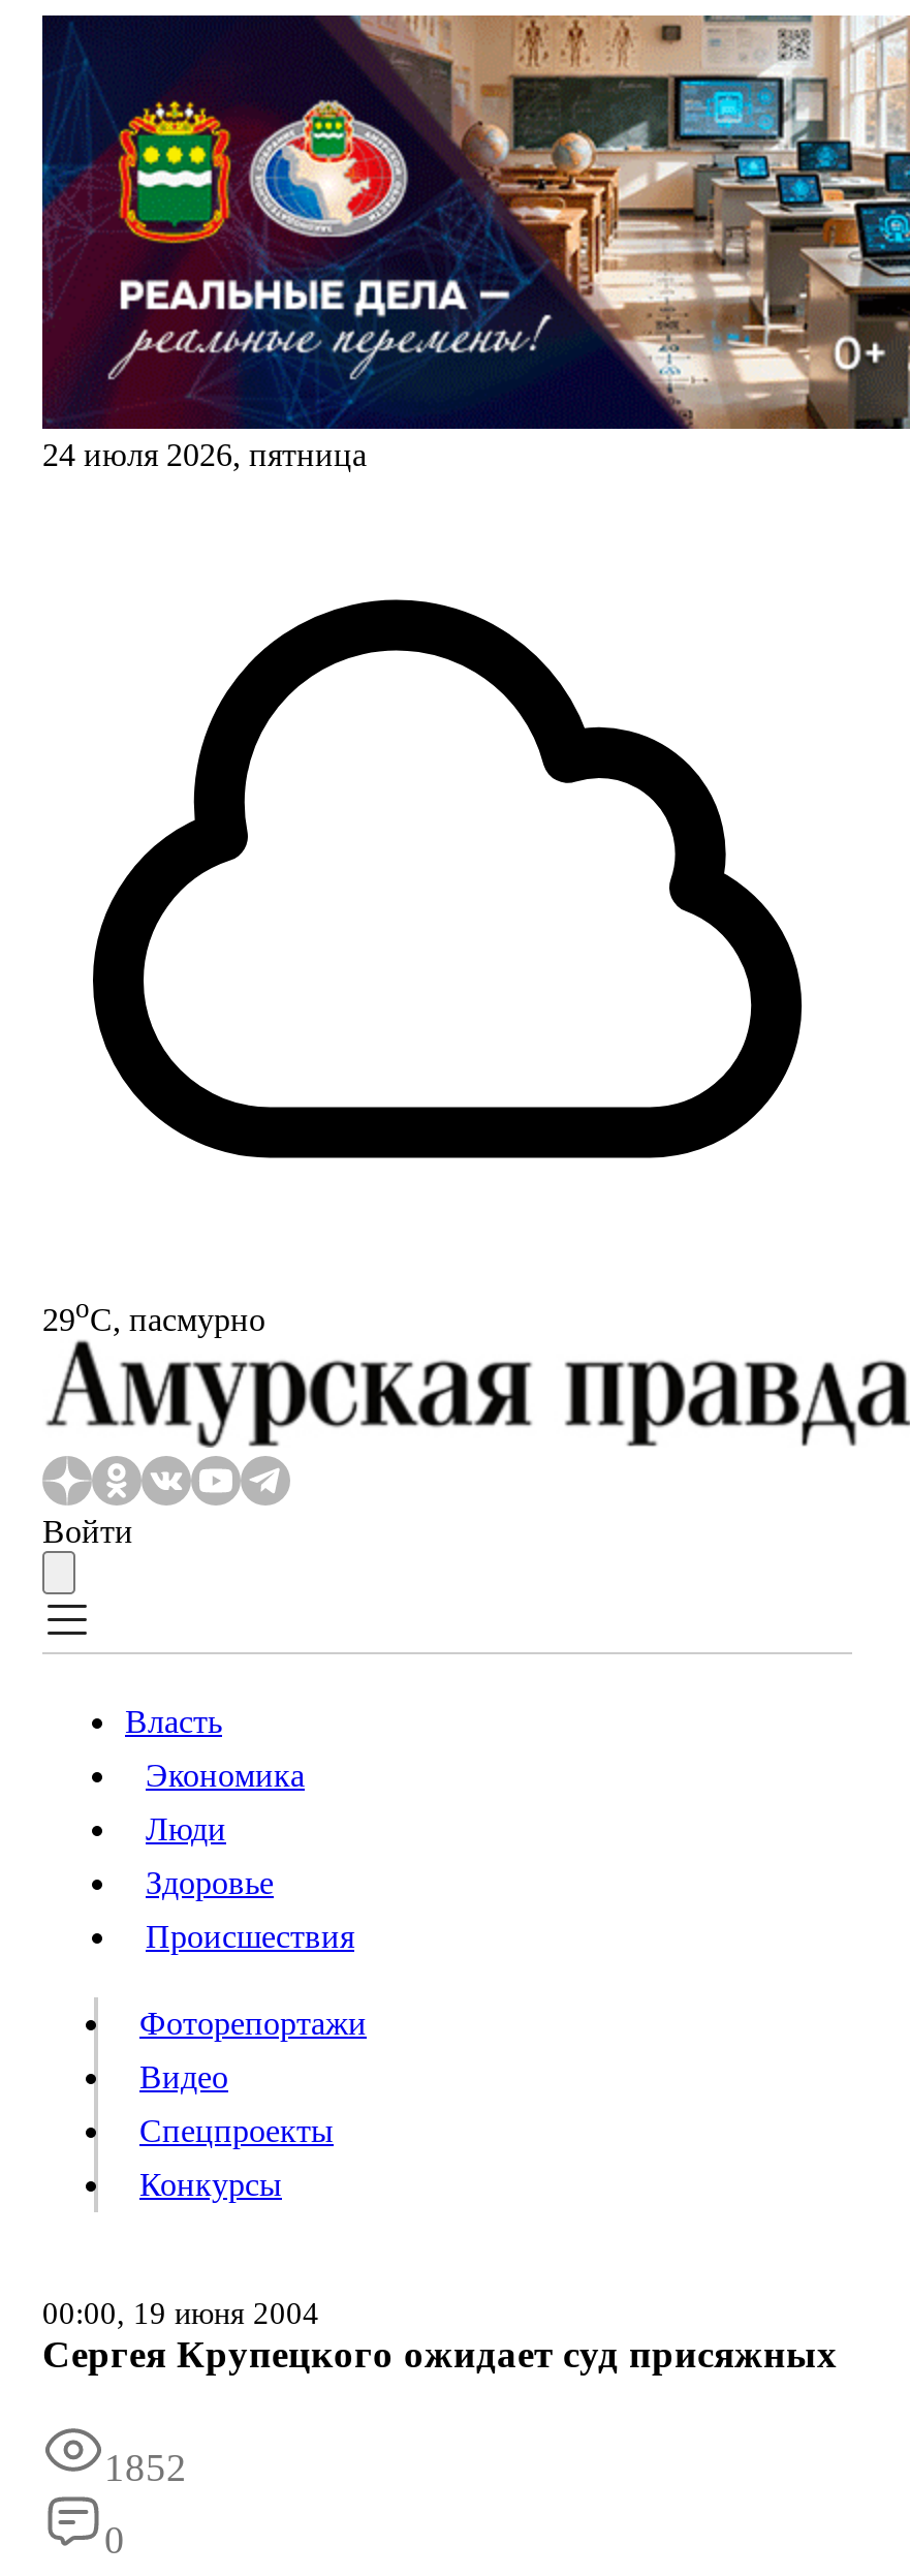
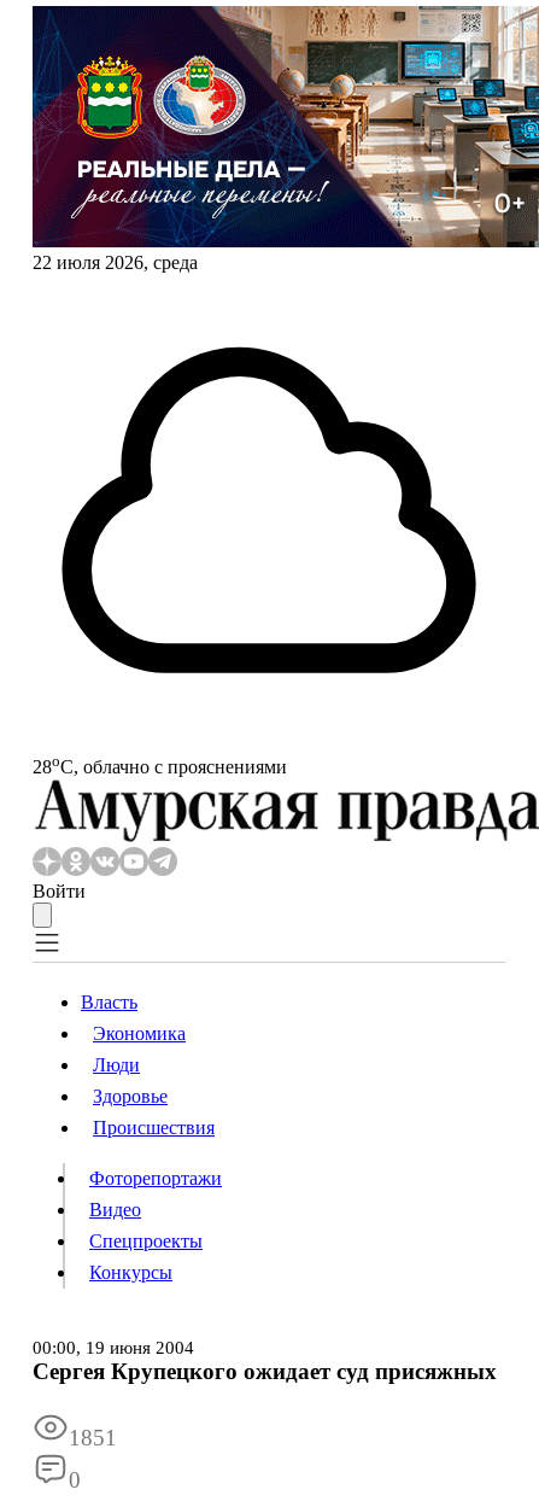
- 24 июля 2026, пятница
+ 22 июля 2026, среда

- 29oС, пасмурно
+ 28oС, облачно с прояснениями

- 1852
+ 1851
